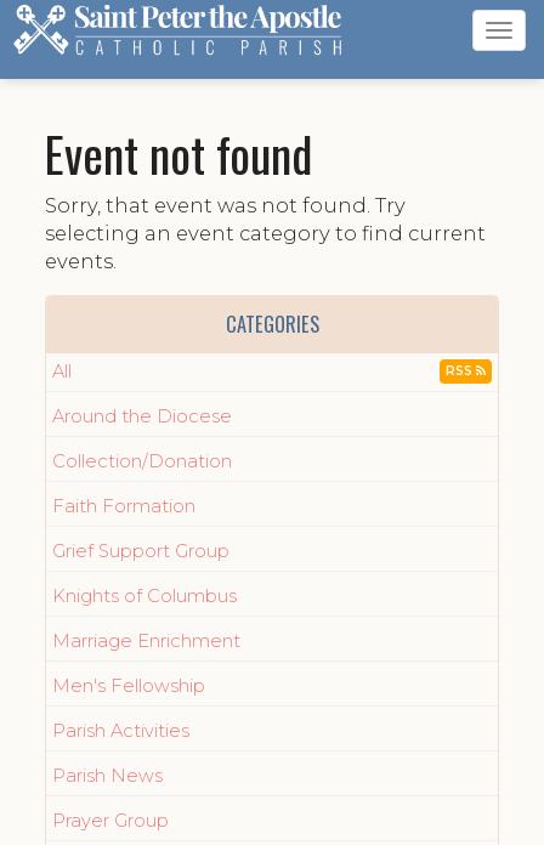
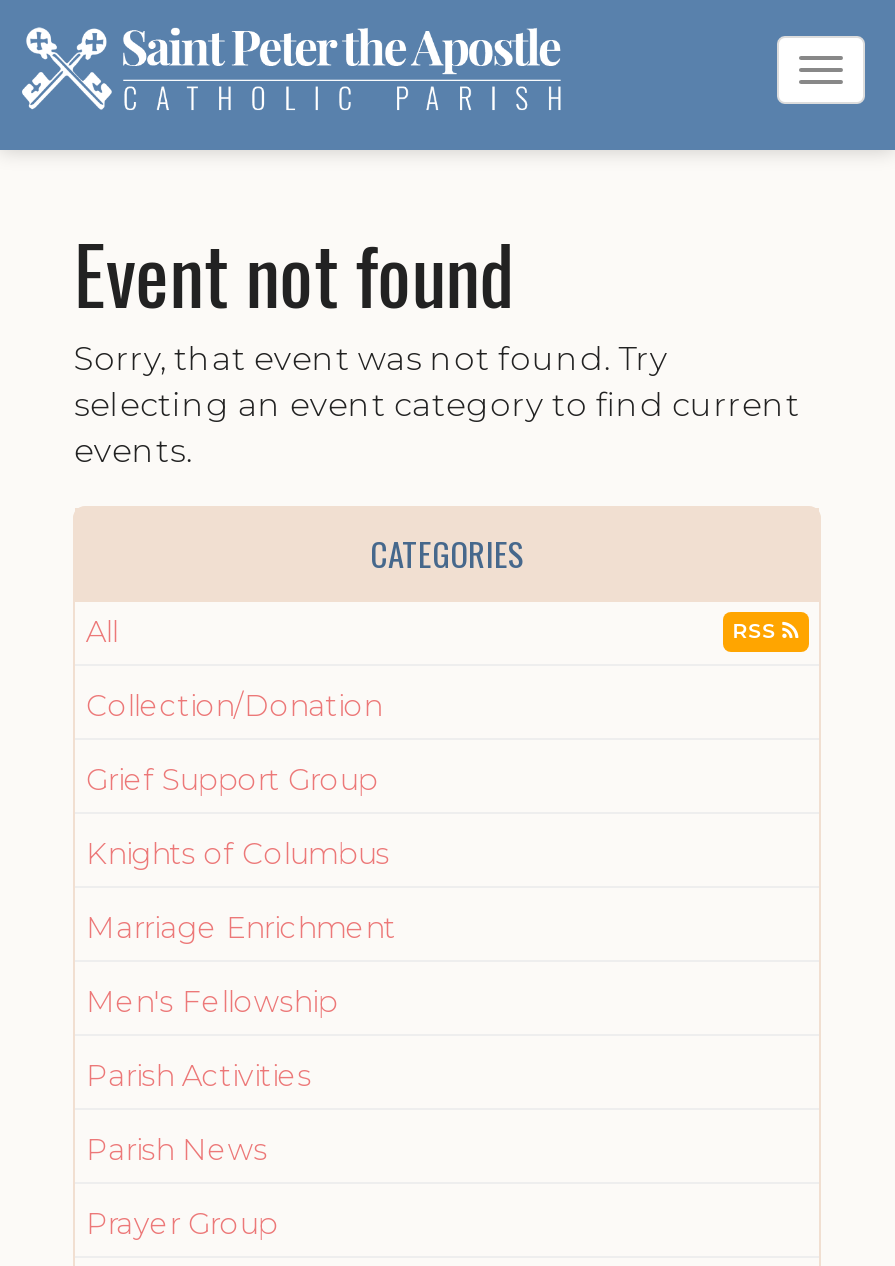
- Around the Diocese

- Faith Formation
